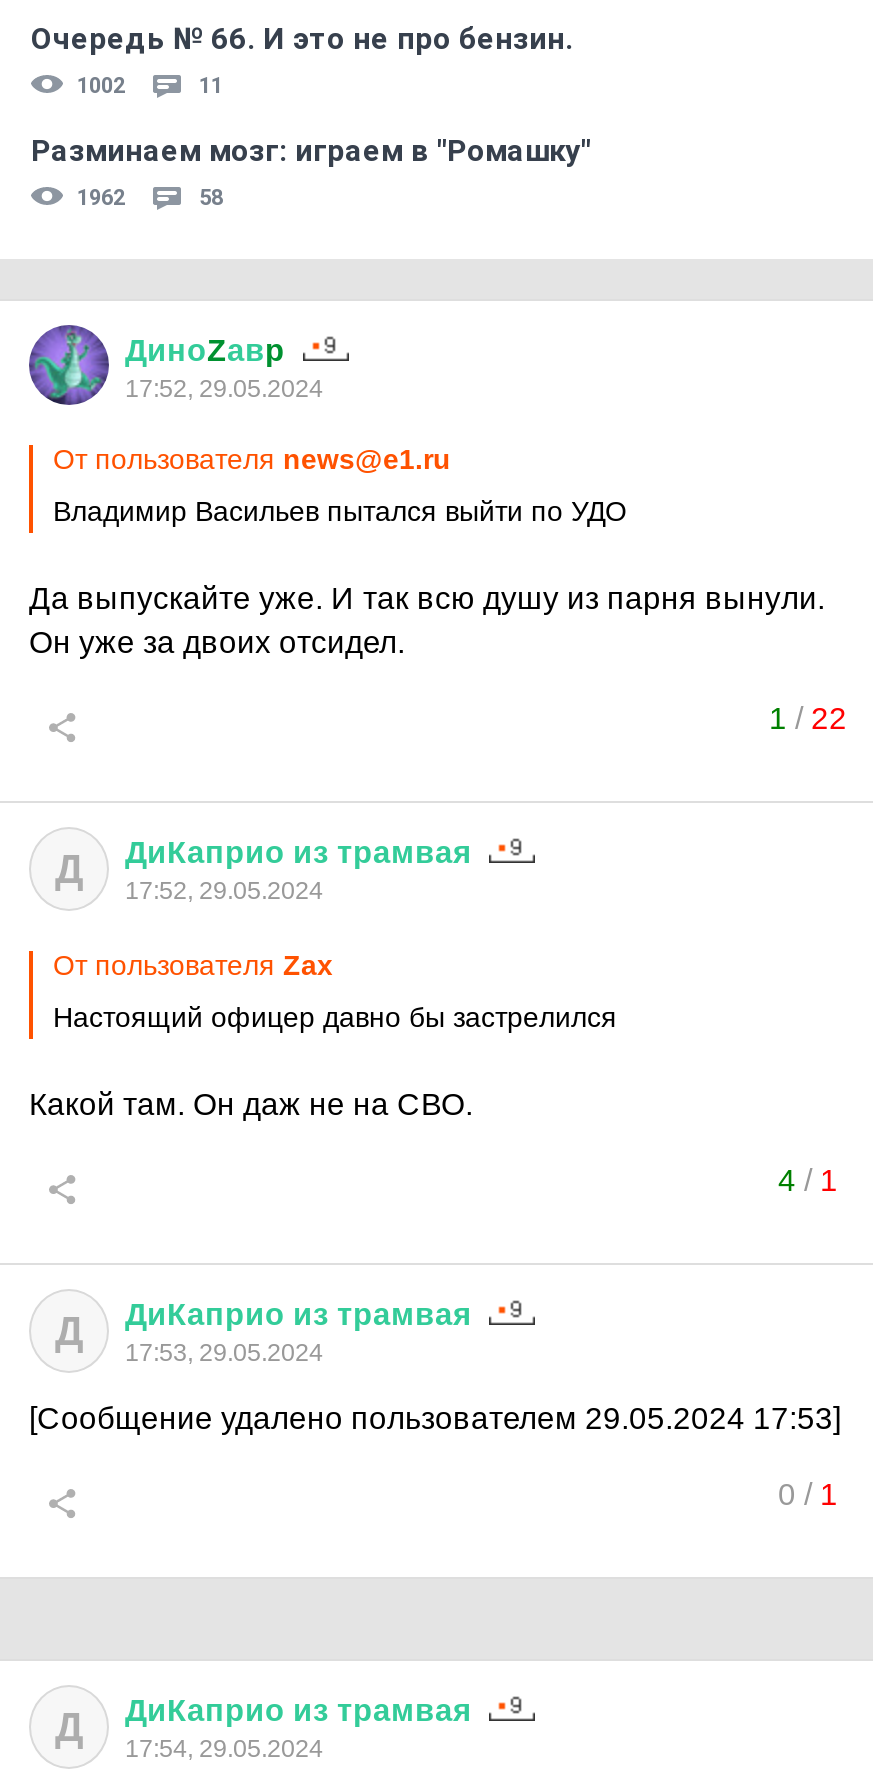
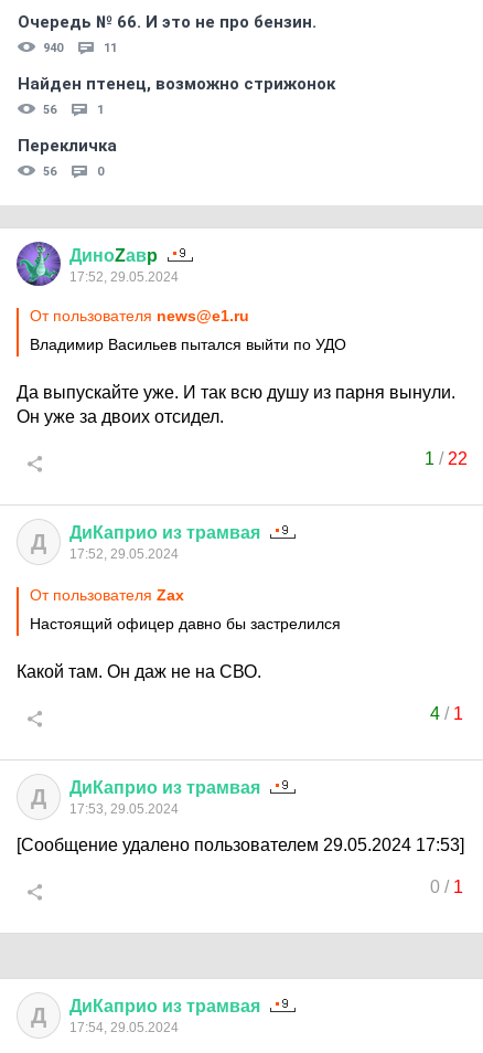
- 1002
+ 940

- Разминаем мозг: играем в "Ромашку"
- 1962
- 58
+ Найден птенец, возможно стрижонок
+ 56
+ 1
+ Перекличка
+ 56
+ 0
